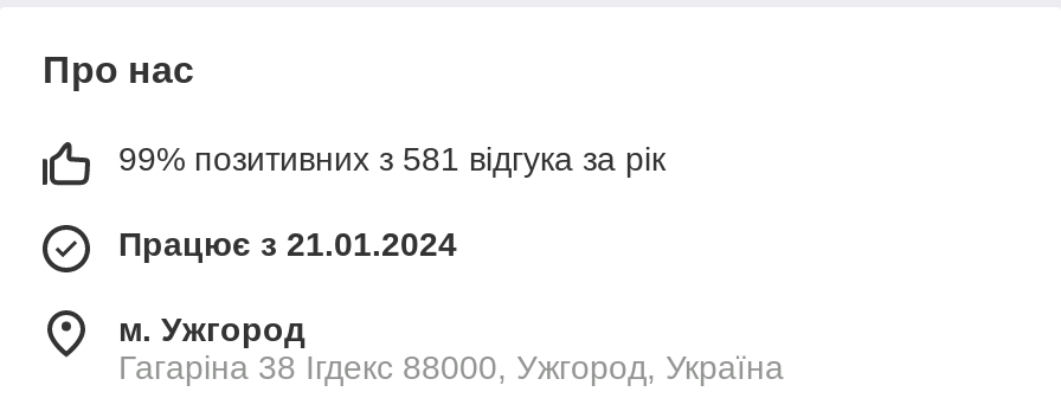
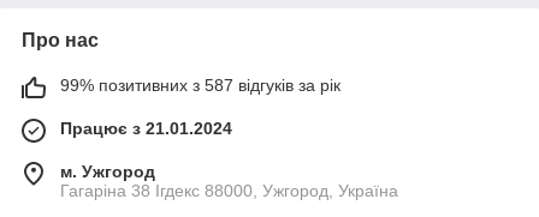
- 99% позитивних з 581 відгука за рік
+ 99% позитивних з 587 відгуків за рік
